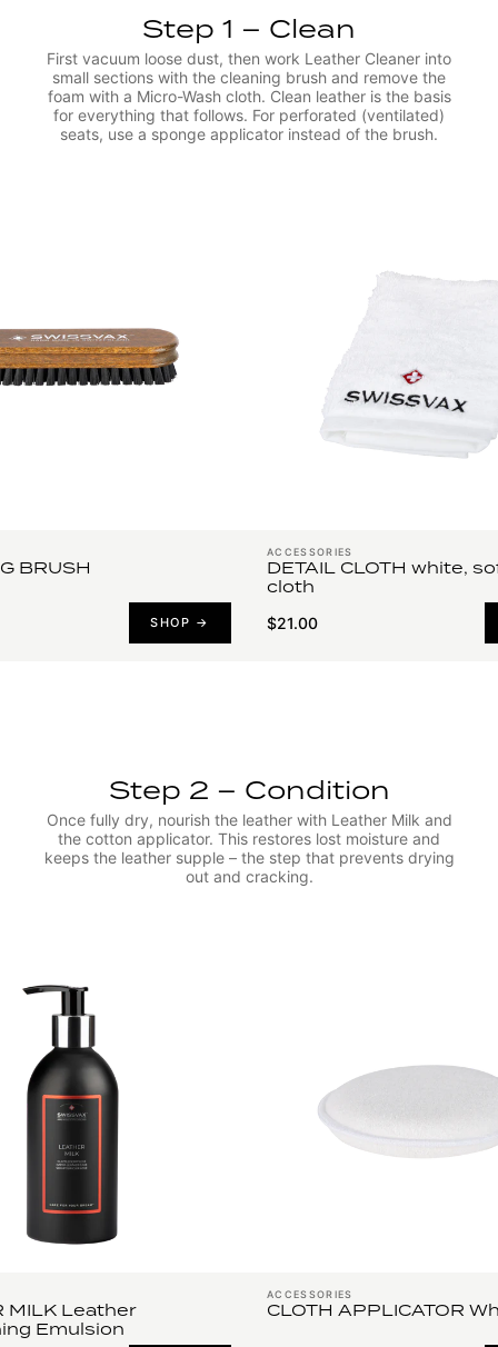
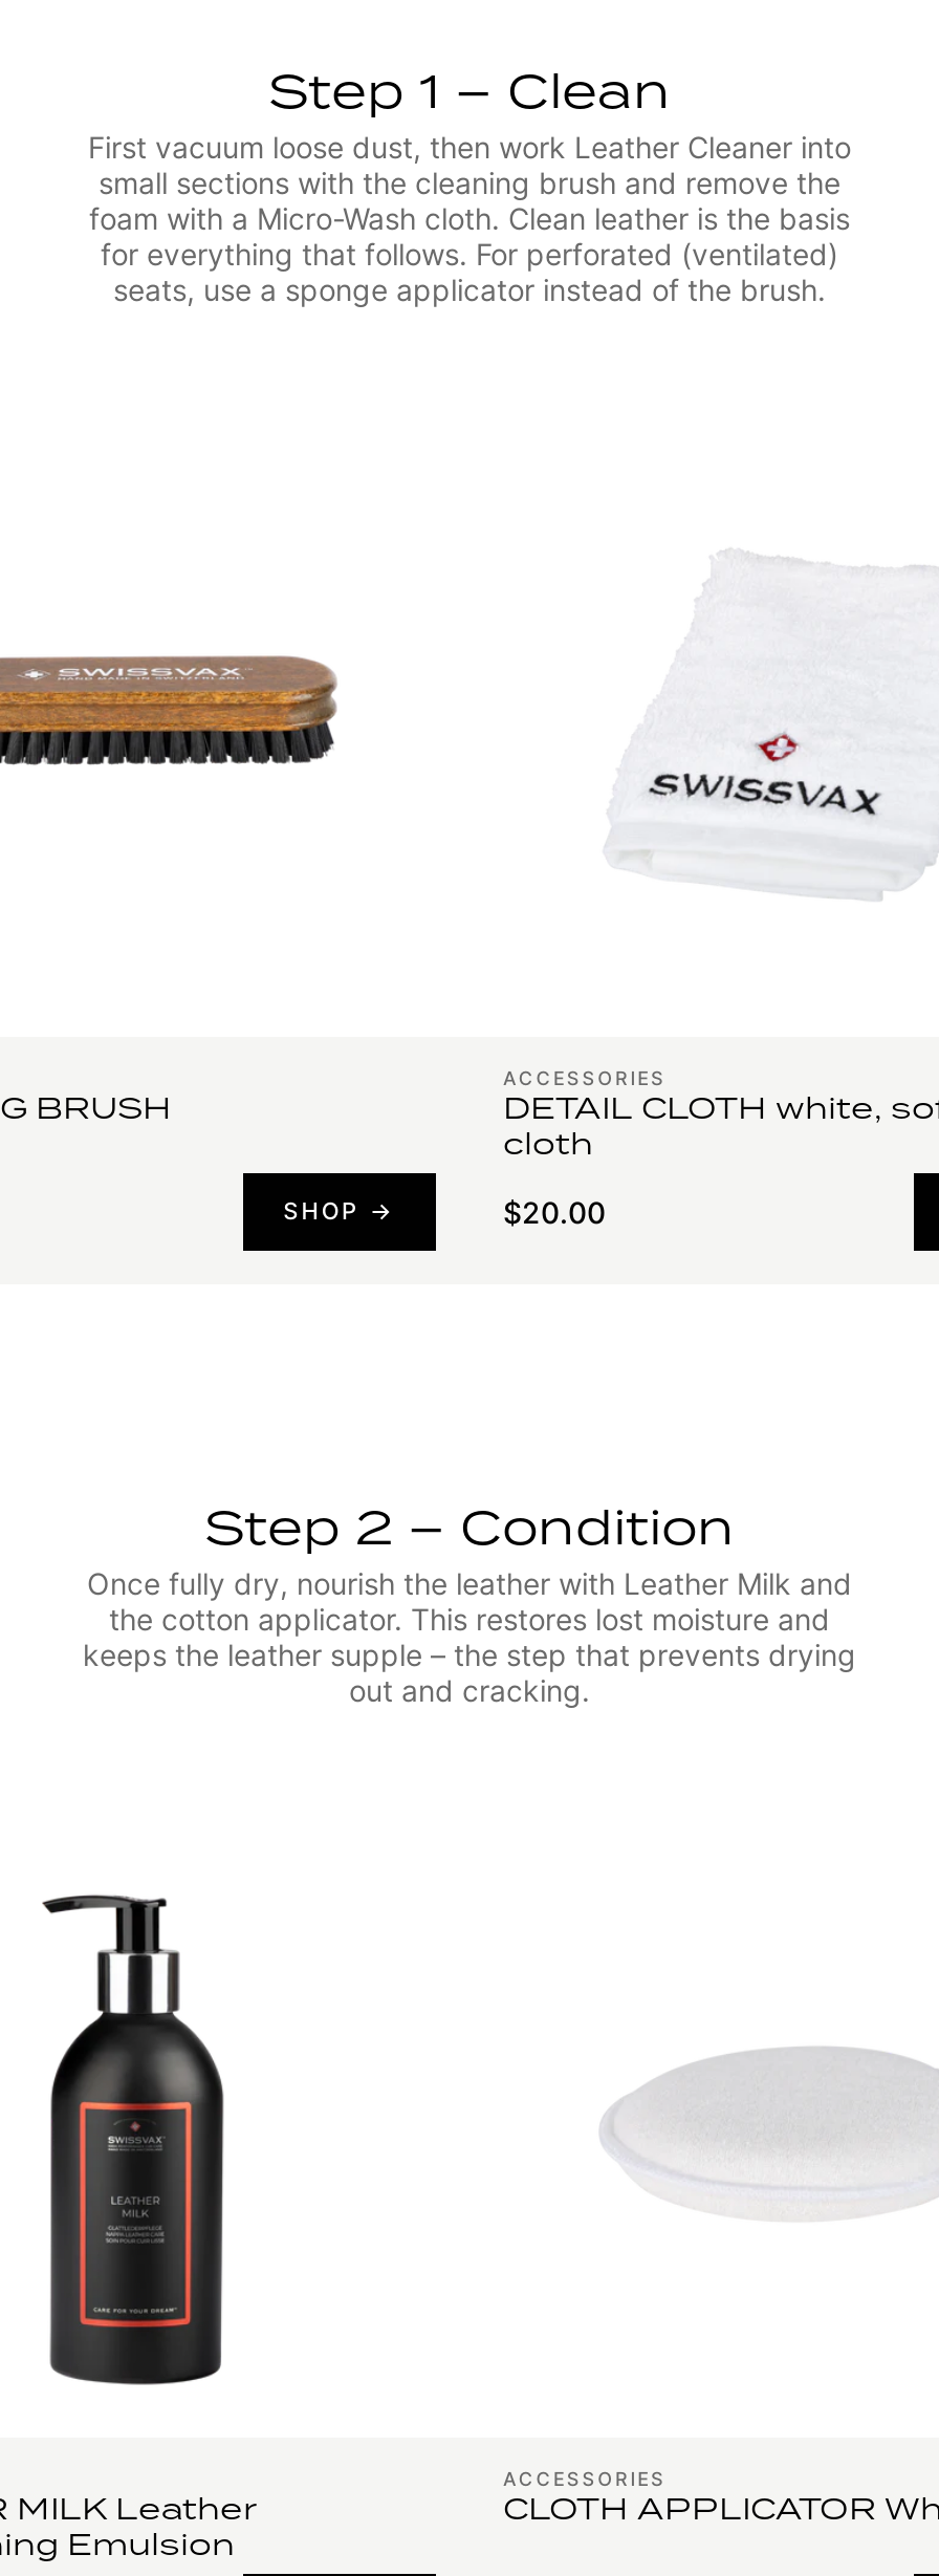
- $21.00
+ $20.00
